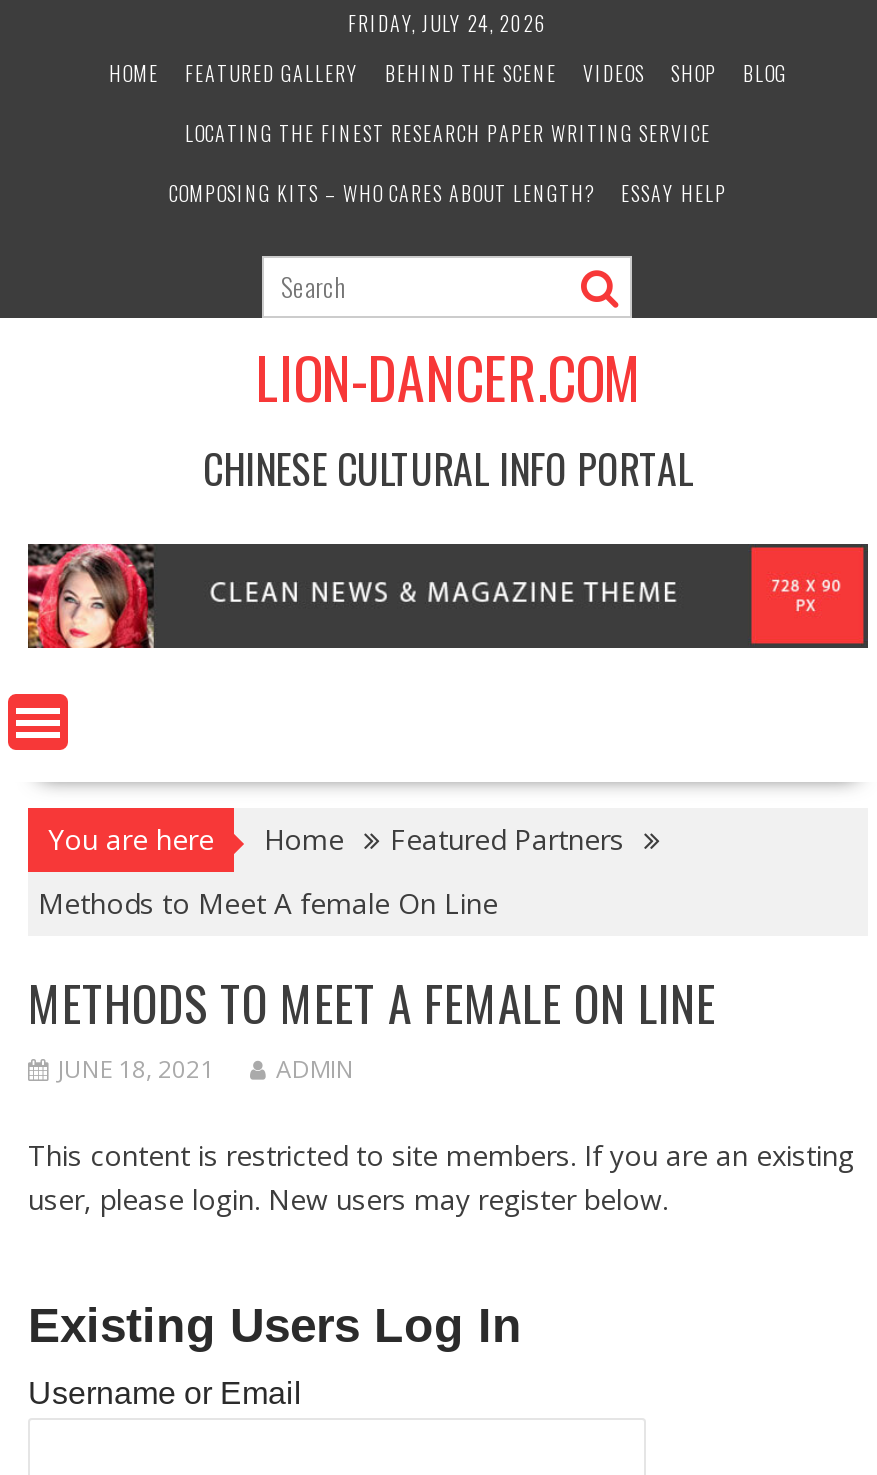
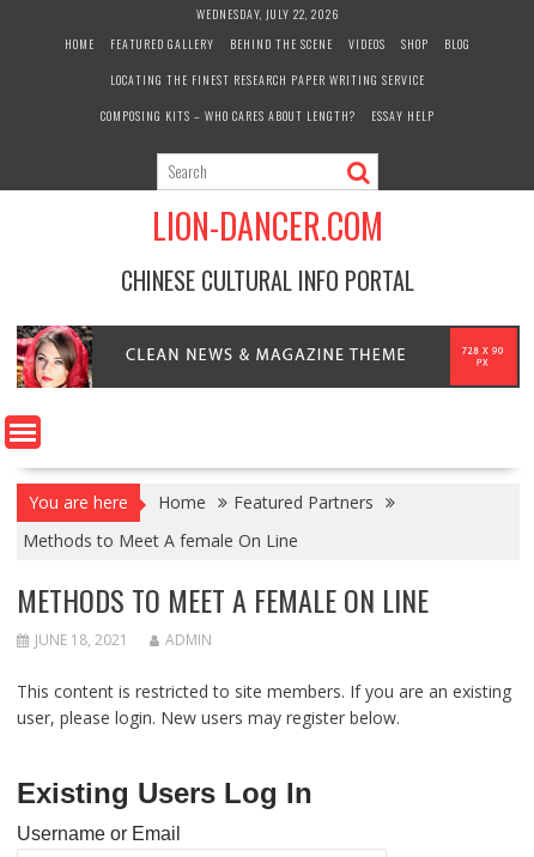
- FRIDAY, JULY 24, 2026
+ WEDNESDAY, JULY 22, 2026
